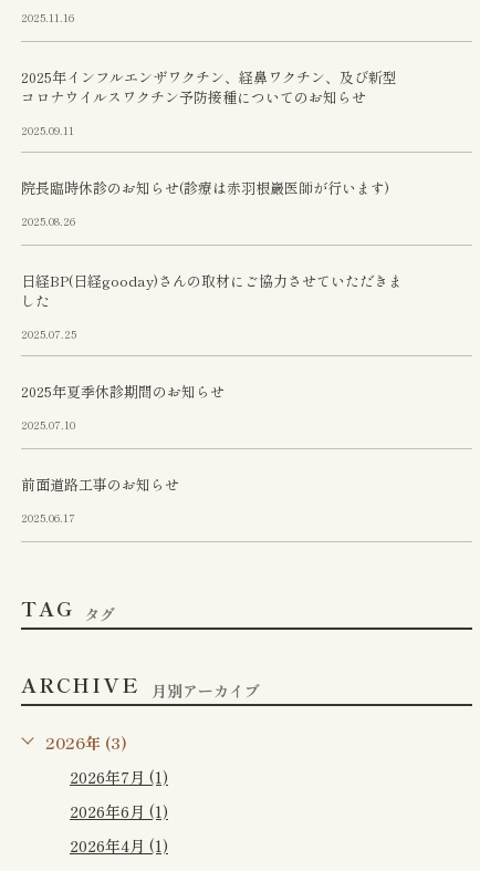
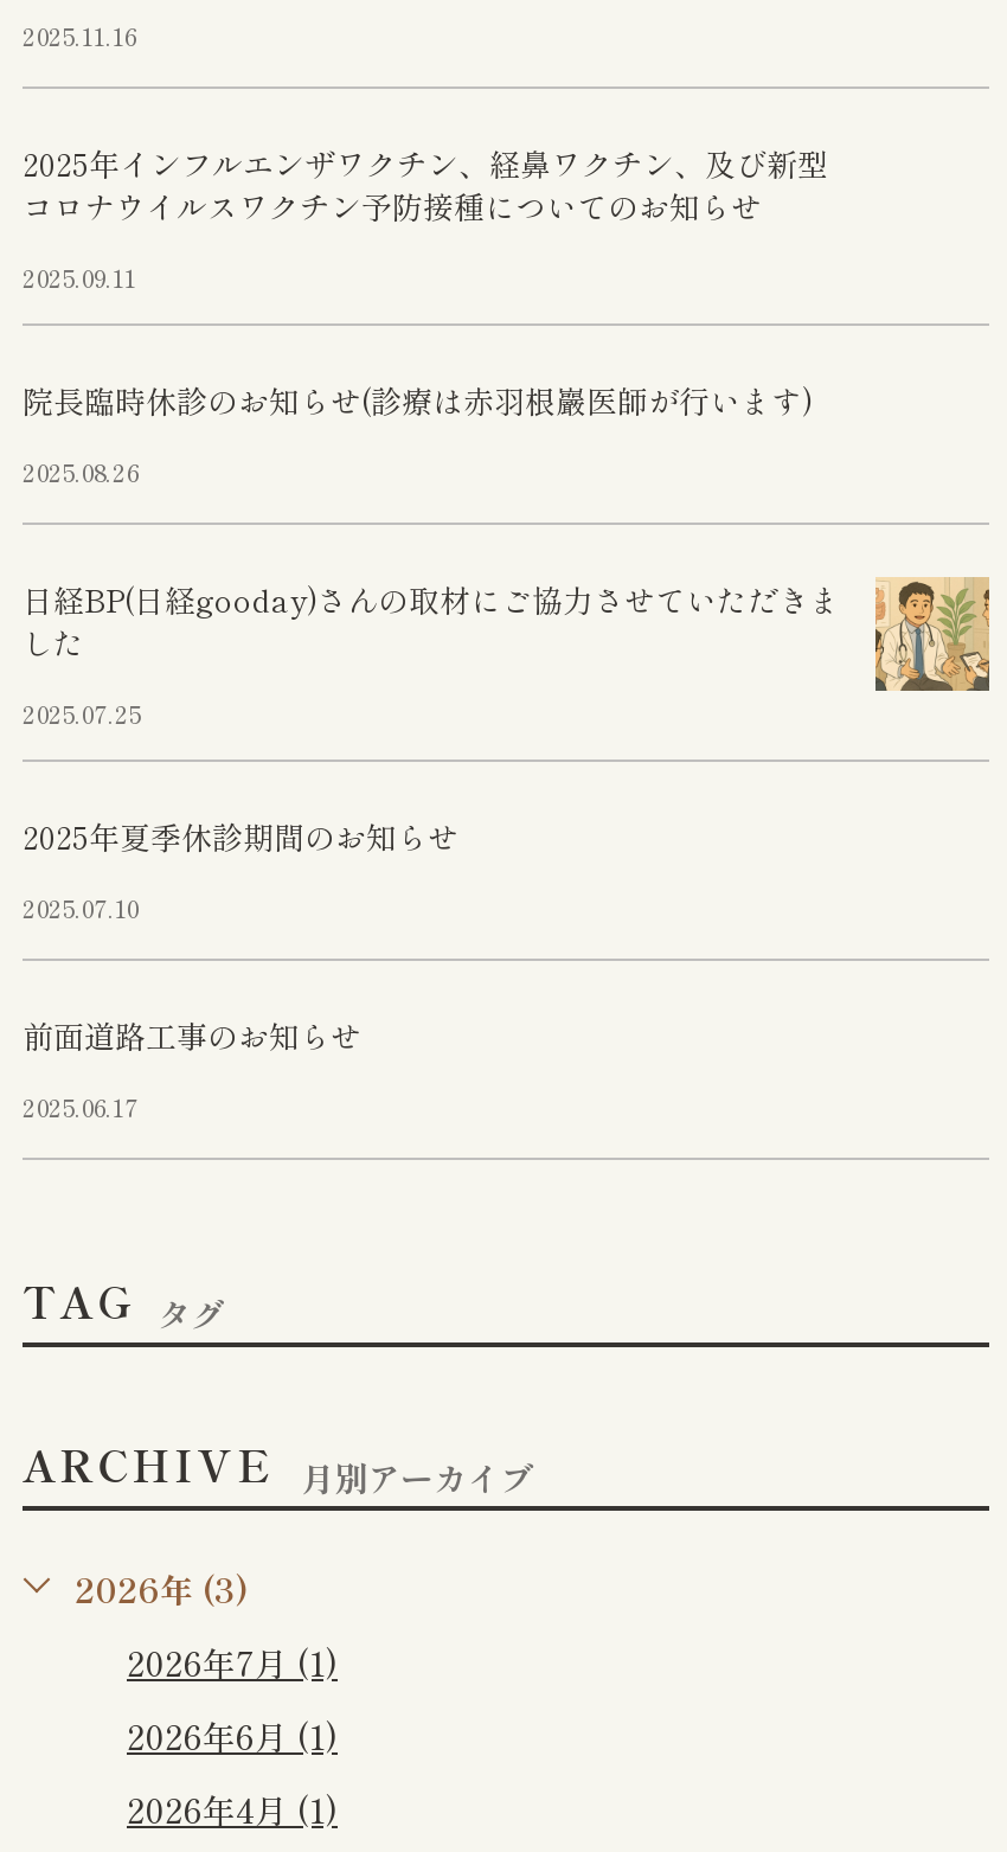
+ [image]
